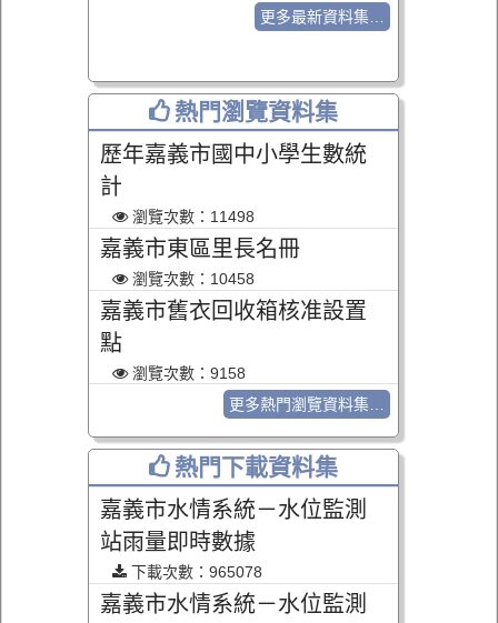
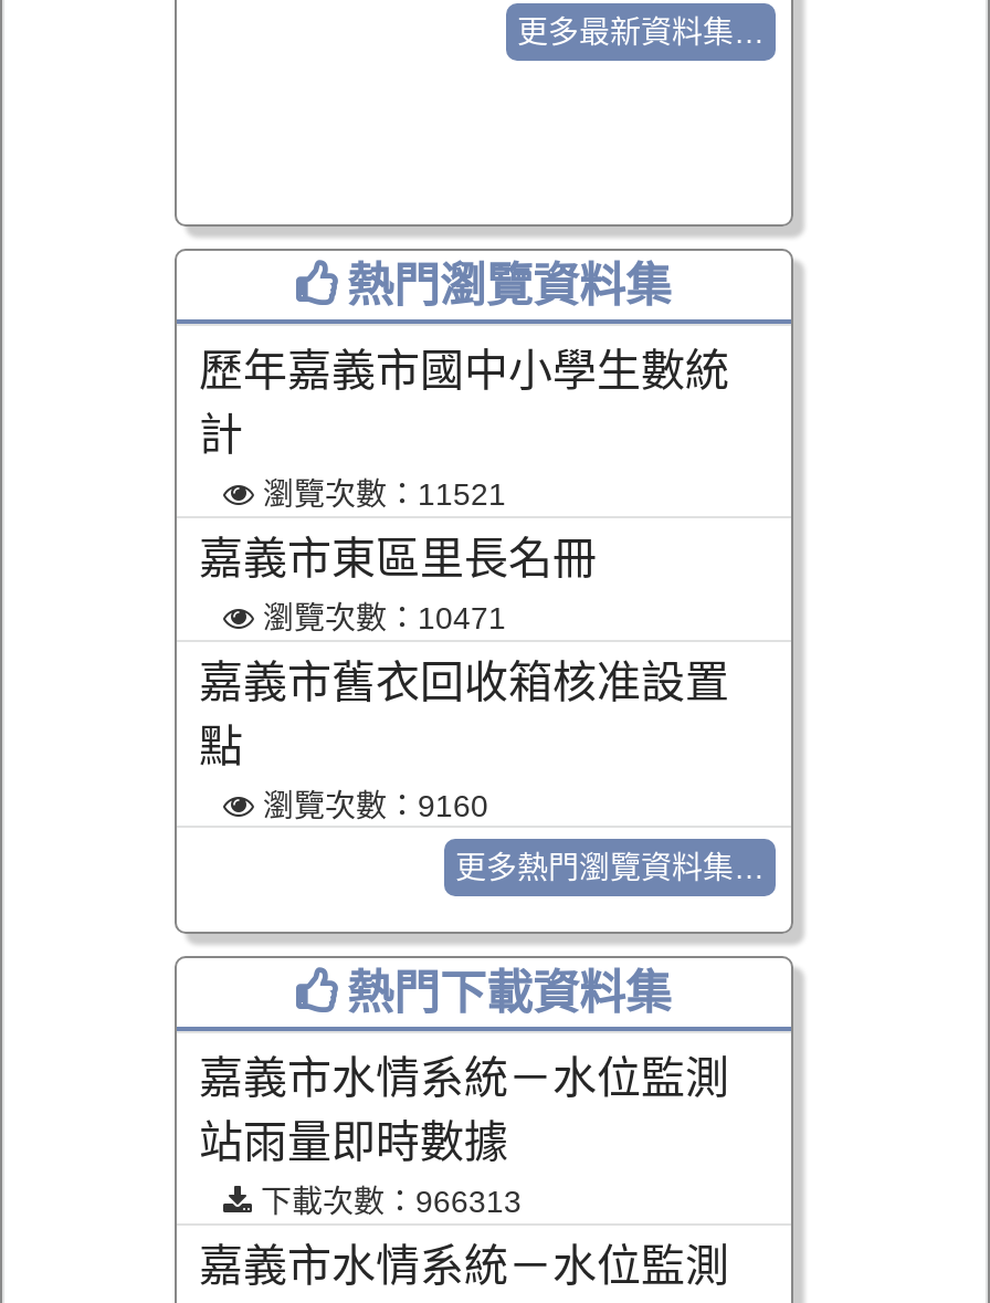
- 瀏覽次數：11498
+ 瀏覽次數：11521

- 瀏覽次數：10458
+ 瀏覽次數：10471

- 瀏覽次數：9158
+ 瀏覽次數：9160

- 下載次數：965078
+ 下載次數：966313
